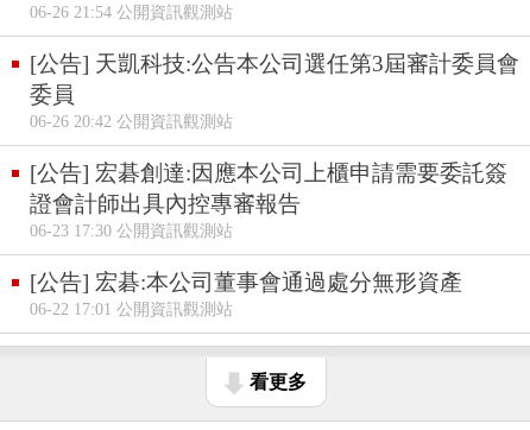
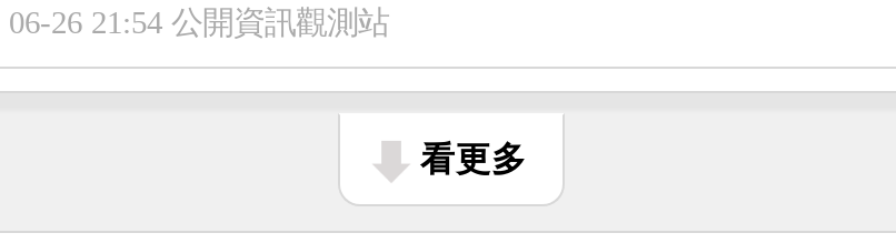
- [公告] 天凱科技:公告本公司選任第3屆審計委員會
- 委員
- 06-26 20:42 公開資訊觀測站
- [公告] 宏碁創達:因應本公司上櫃申請需要委託簽
- 證會計師出具內控專審報告
- 06-23 17:30 公開資訊觀測站
- [公告] 宏碁:本公司董事會通過處分無形資產
- 06-22 17:01 公開資訊觀測站
